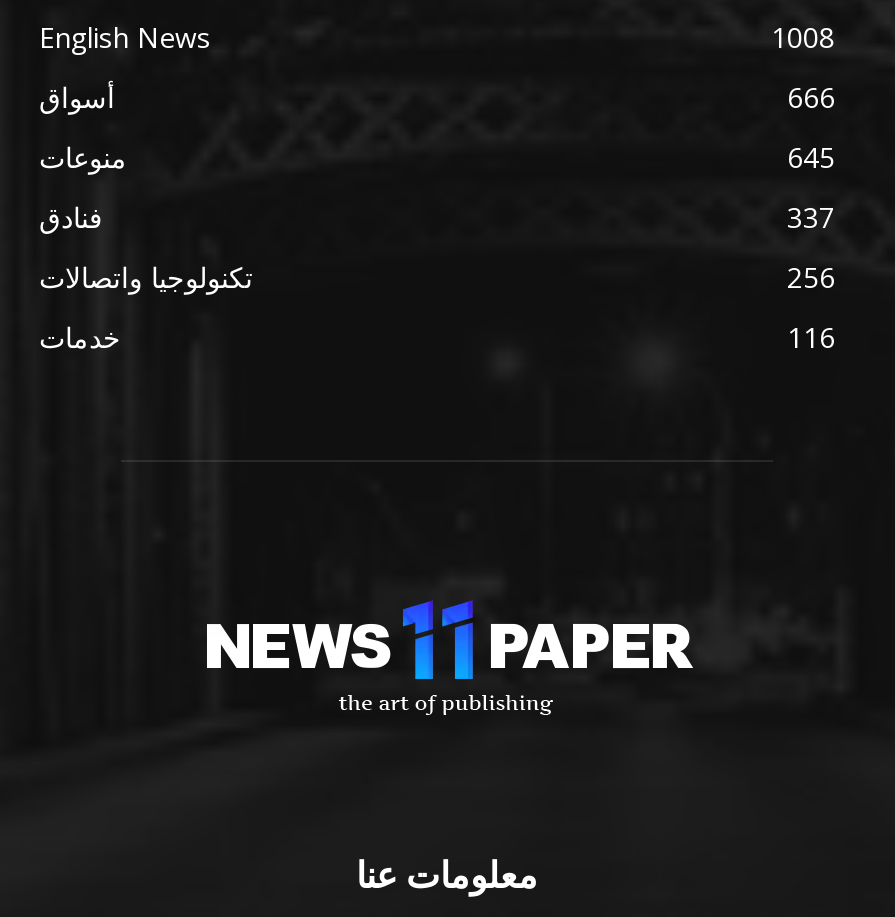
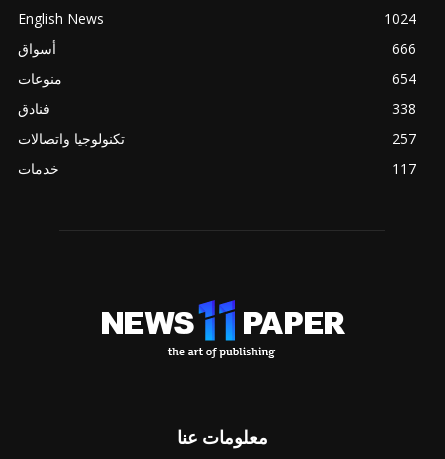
- 1008
+ 1024

- 645
+ 654

- 337
+ 338

- 256
+ 257

- 116
+ 117
